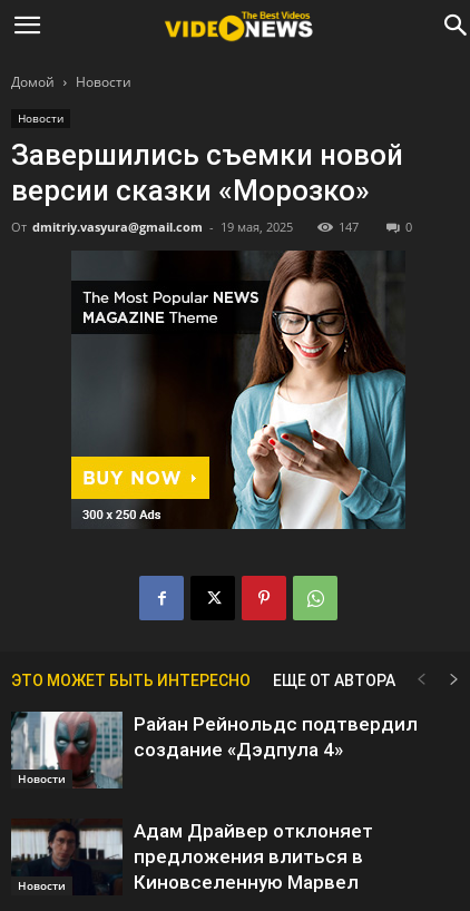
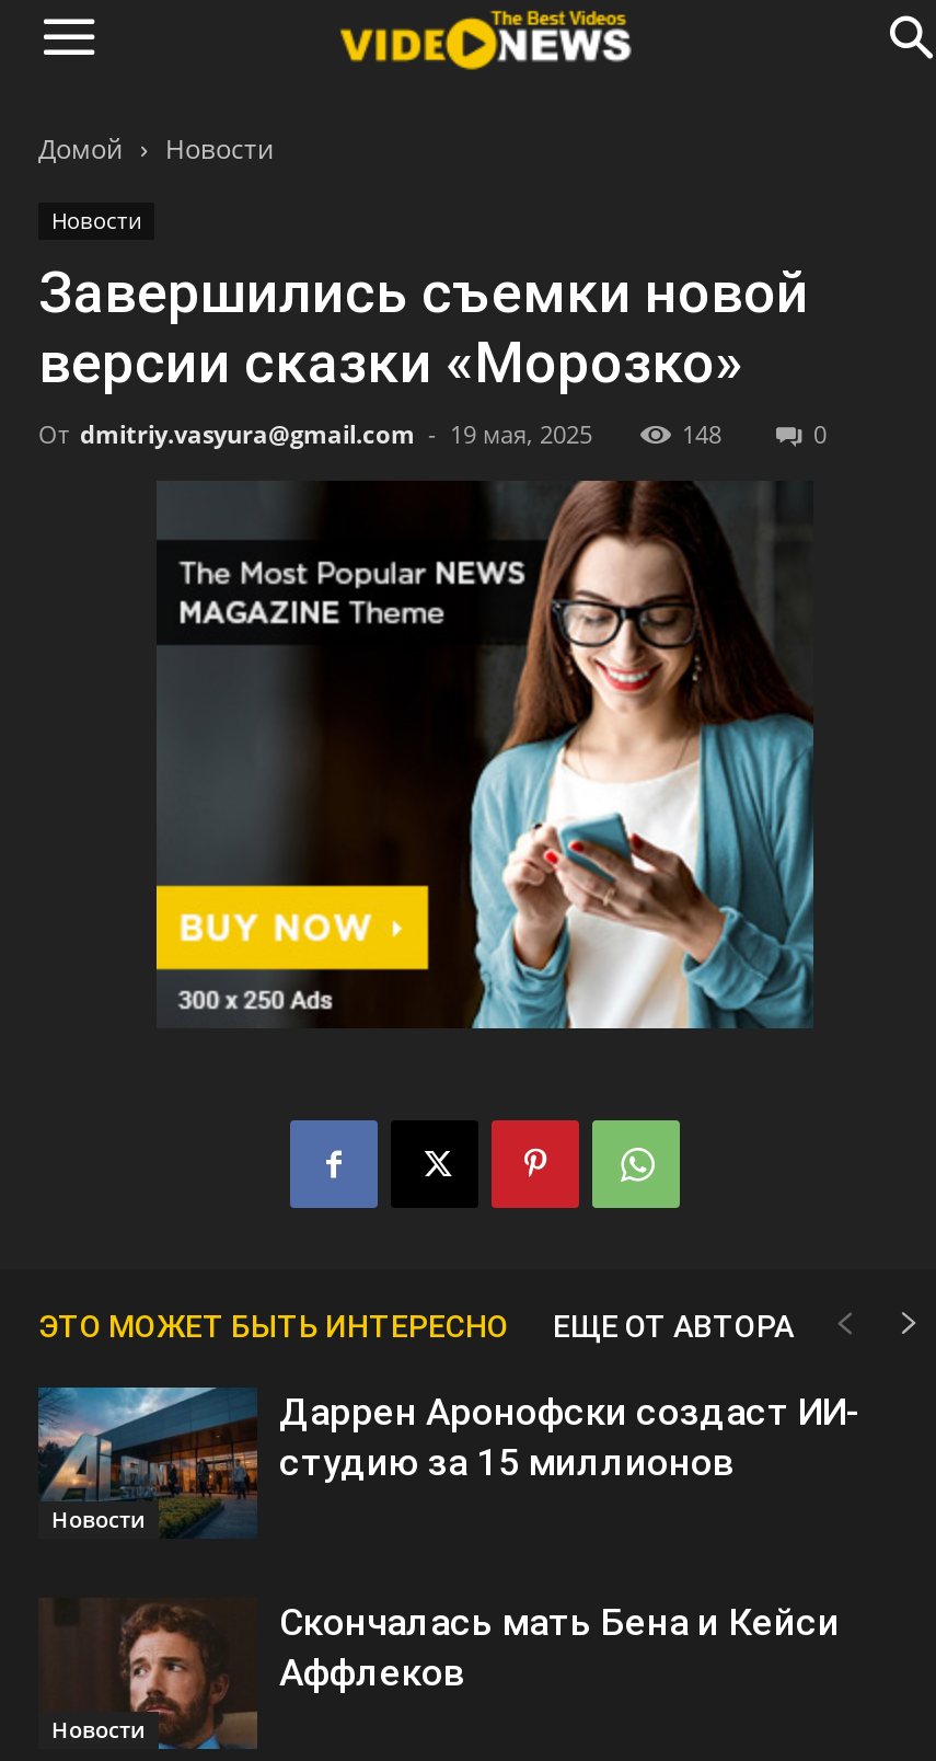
- 147
+ 148

- [image]
- Райан Рейнольдс подтвердил
- создание «Дэдпула 4»
+ [image]
+ Даррен Аронофски создаст ИИ-
+ студию за 15 миллионов

- [image]
- Адам Драйвер отклоняет
- предложения влиться в
- Киновселенную Марвел
+ [image]
+ Скончалась мать Бена и Кейси
+ Аффлеков
